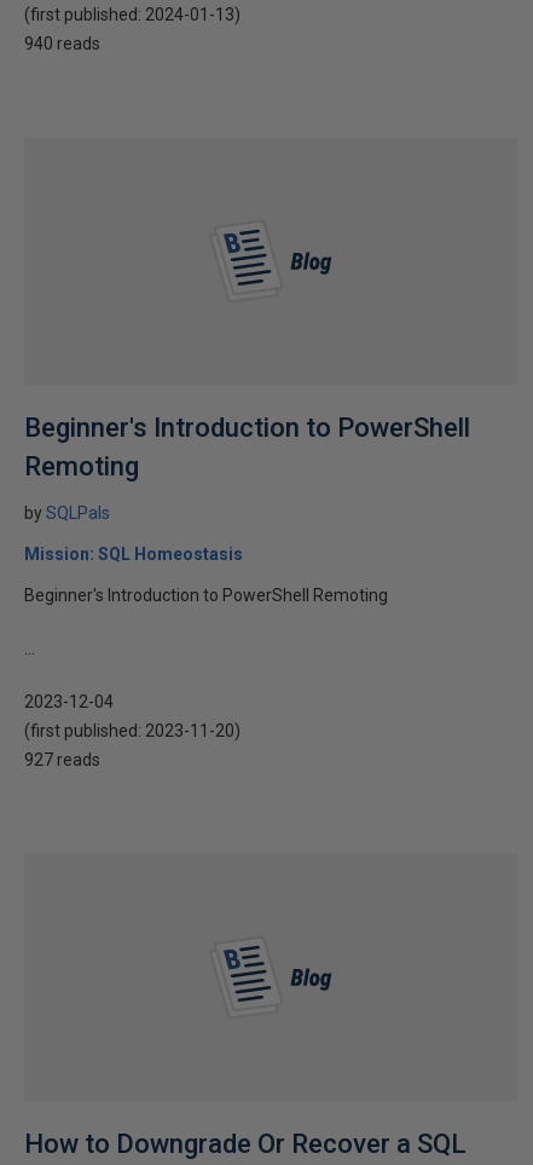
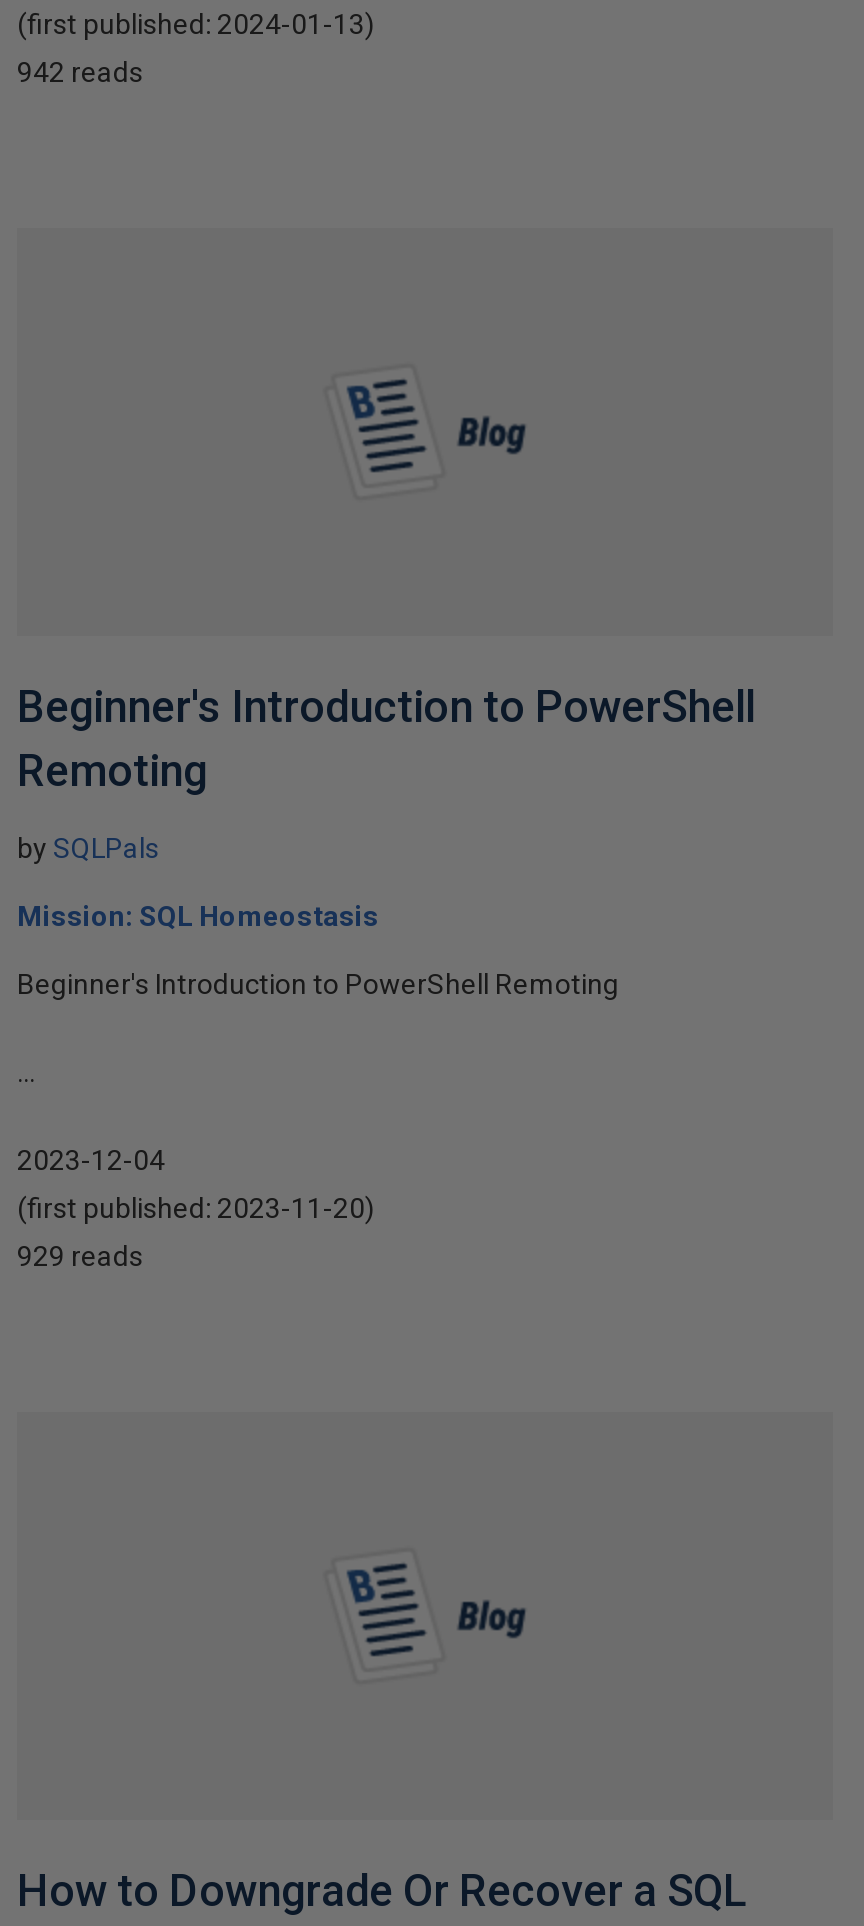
- 940 reads
+ 942 reads

- 927 reads
+ 929 reads
